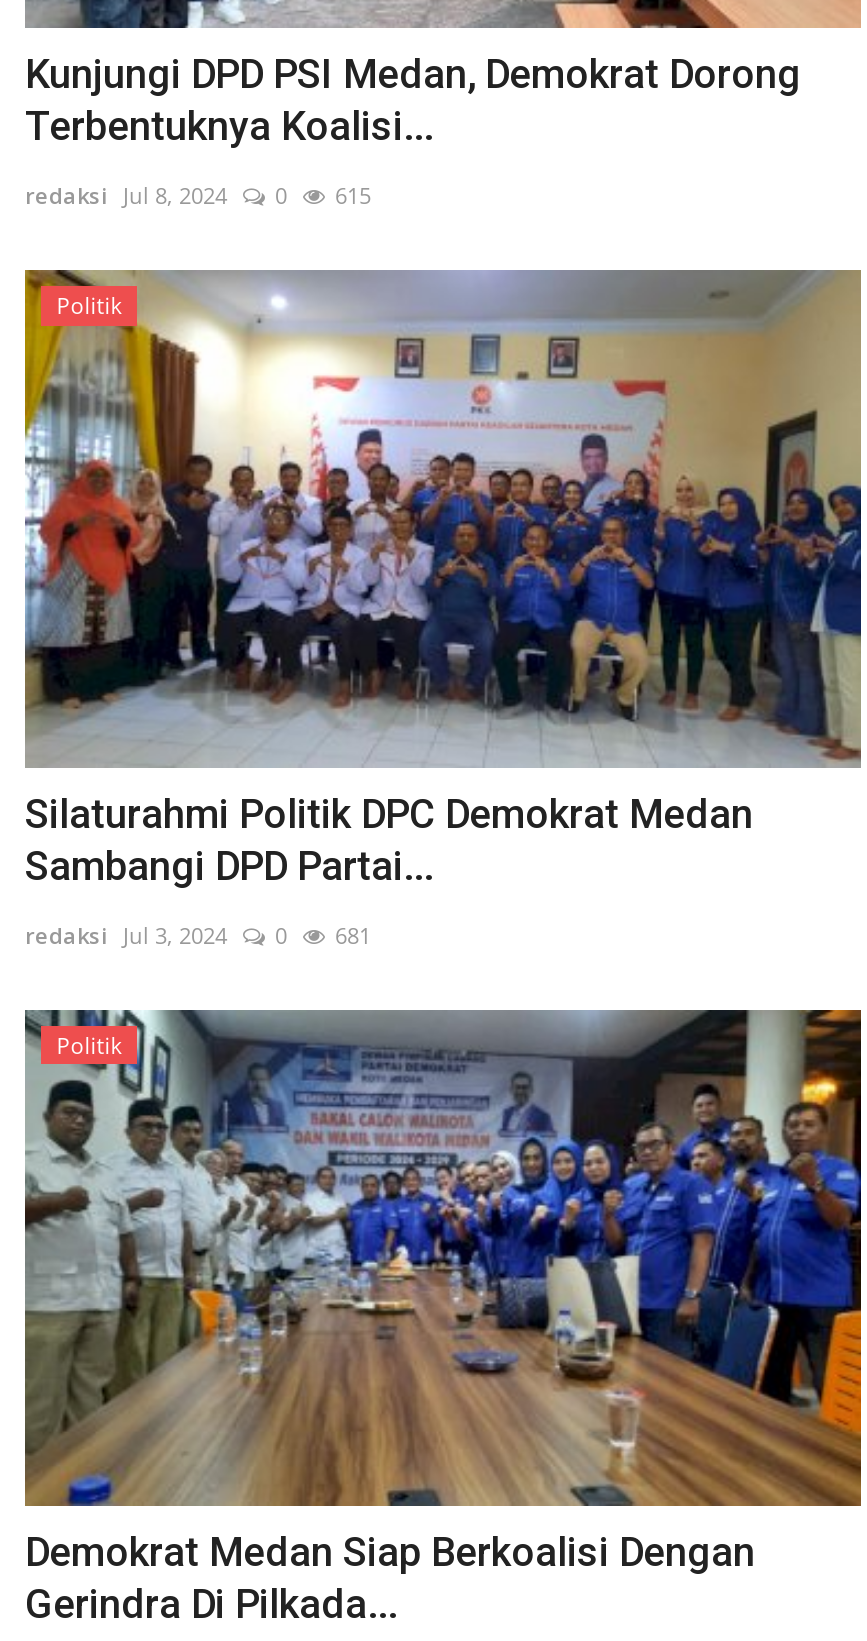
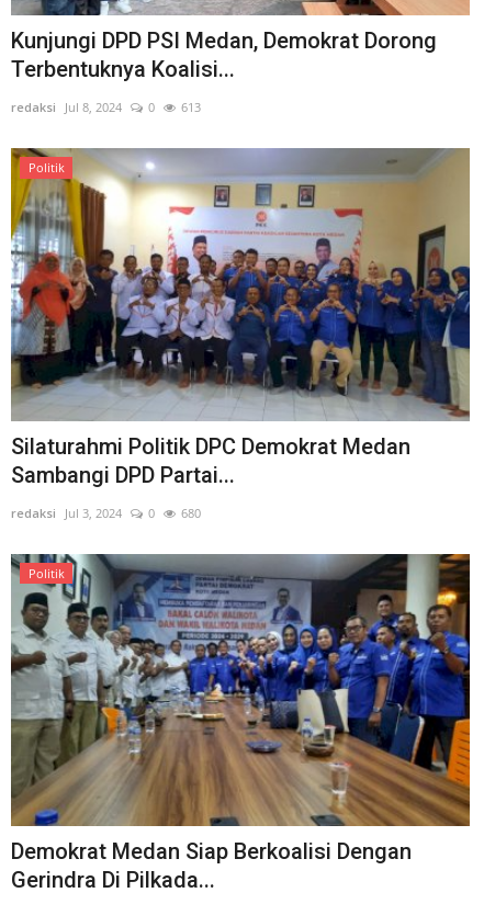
- redaksi Jul 8, 2024 0 615
+ redaksi Jul 8, 2024 0 613

- redaksi Jul 3, 2024 0 681
+ redaksi Jul 3, 2024 0 680
